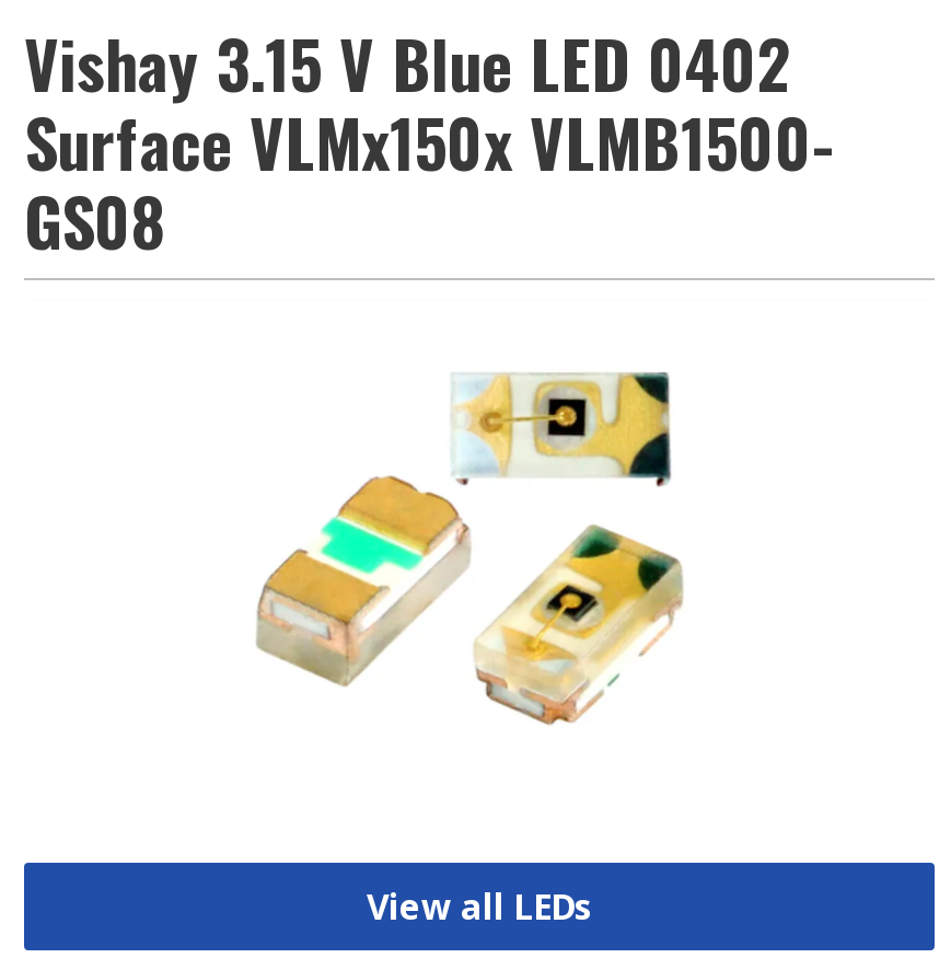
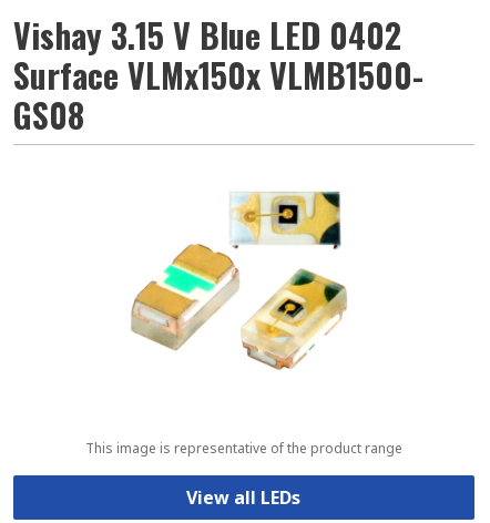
+ This image is representative of the product range
